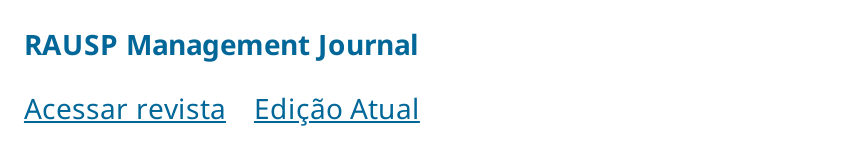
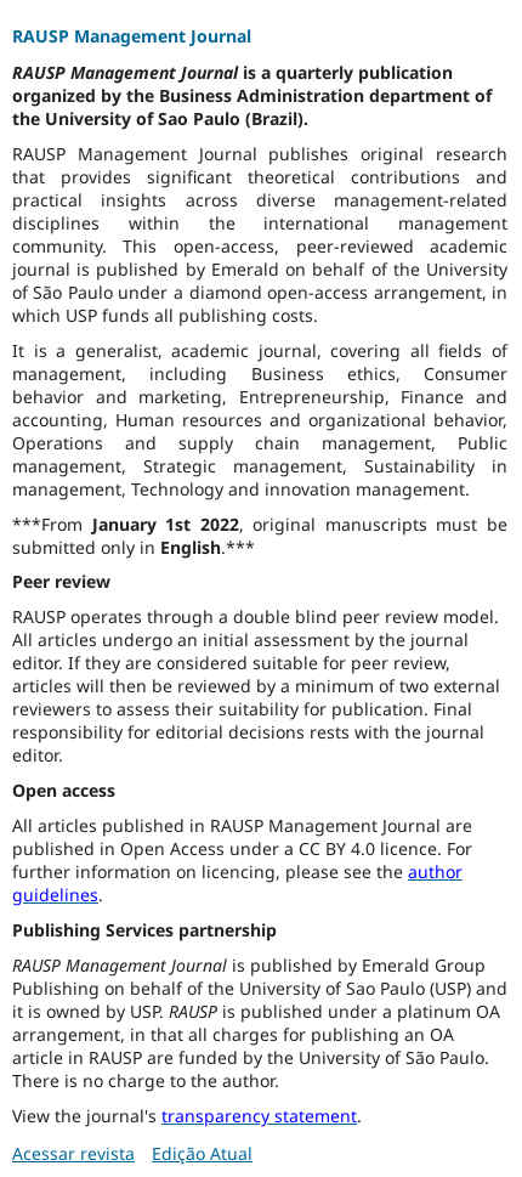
+ RAUSP Management Journal is a quarterly publication
+ organized by the Business Administration department of
+ the University of Sao Paulo (Brazil).
+ RAUSP Management Journal publishes original research
+ that provides significant theoretical contributions and
+ practical insights across diverse management-related
+ disciplines within the international management
+ community. This open-access, peer-reviewed academic
+ journal is published by Emerald on behalf of the University
+ of São Paulo under a diamond open-access arrangement, in
+ which USP funds all publishing costs.
+ It is a generalist, academic journal, covering all fields of
+ management, including Business ethics, Consumer
+ behavior and marketing, Entrepreneurship, Finance and
+ accounting, Human resources and organizational behavior,
+ Operations and supply chain management, Public
+ management, Strategic management, Sustainability in
+ management, Technology and innovation management.
+ ***From January 1st 2022, original manuscripts must be
+ submitted only in English.***
+ Peer review
+ RAUSP operates through a double blind peer review model.
+ All articles undergo an initial assessment by the journal
+ editor. If they are considered suitable for peer review,
+ articles will then be reviewed by a minimum of two external
+ reviewers to assess their suitability for publication. Final
+ responsibility for editorial decisions rests with the journal
+ editor.
+ Open access
+ All articles published in RAUSP Management Journal are
+ published in Open Access under a CC BY 4.0 licence. For
+ further information on licencing, please see the author
+ guidelines.
+ Publishing Services partnership
+ RAUSP Management Journal is published by Emerald Group
+ Publishing on behalf of the University of Sao Paulo (USP) and
+ it is owned by USP. RAUSP is published under a platinum OA
+ arrangement, in that all charges for publishing an OA
+ article in RAUSP are funded by the University of São Paulo.
+ There is no charge to the author.
+ View the journal's transparency statement.
